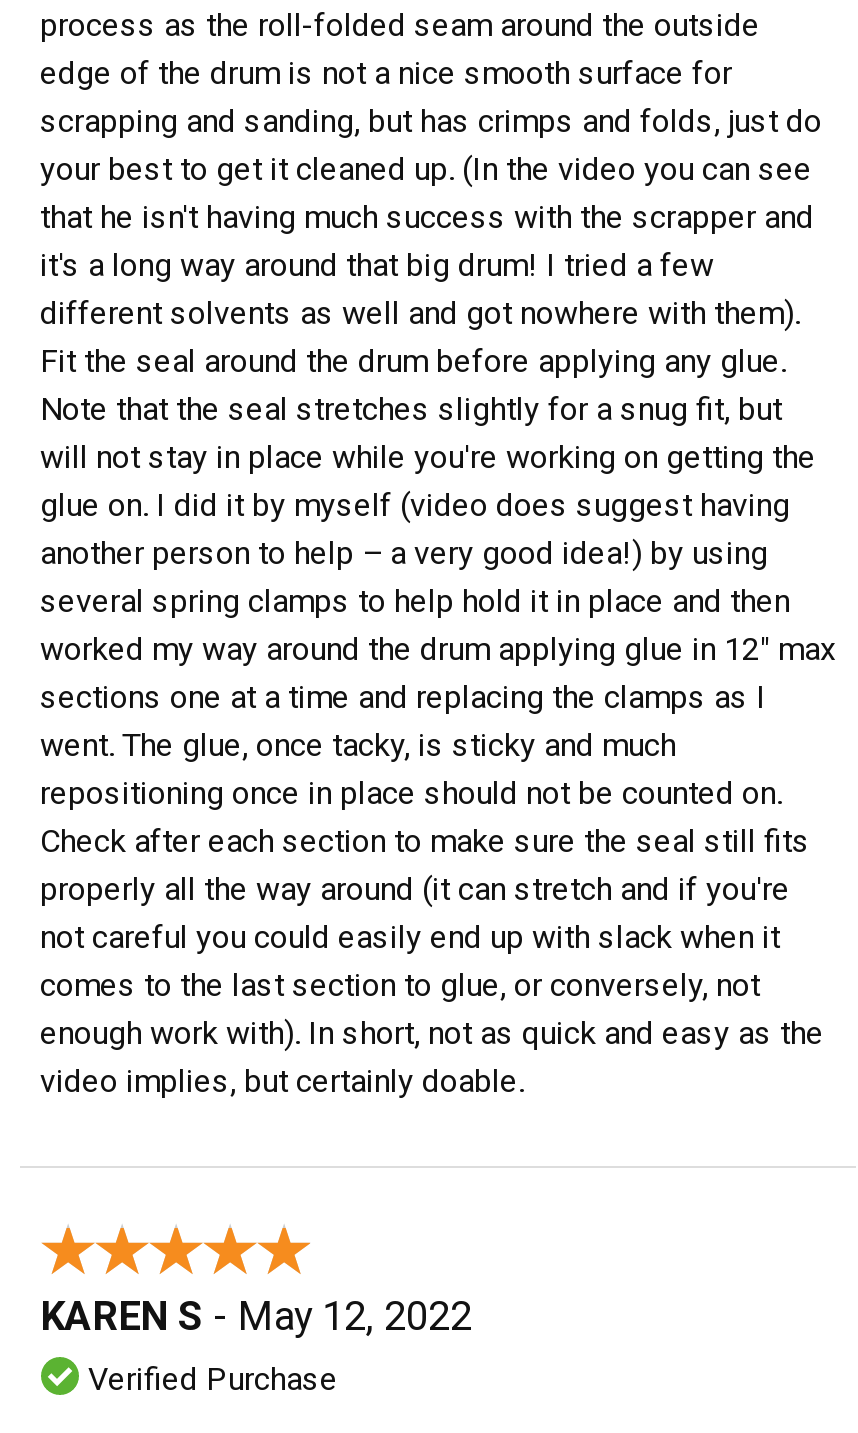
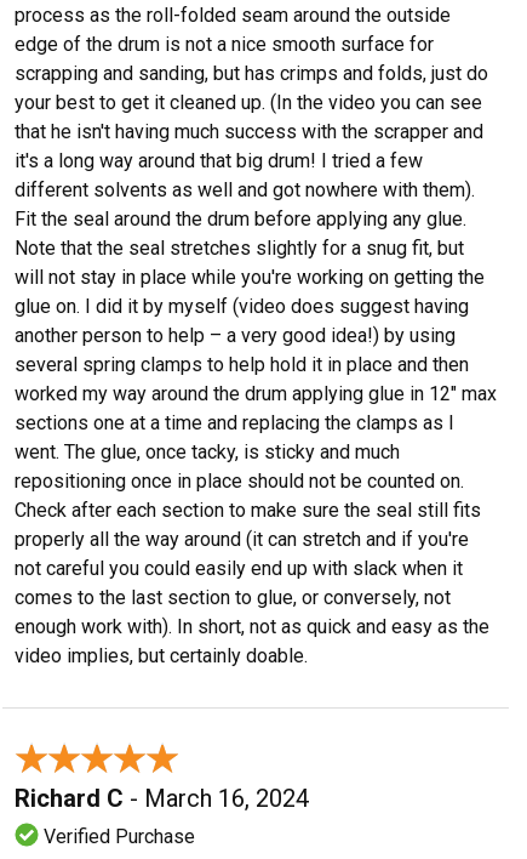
- KAREN S - May 12, 2022
+ Richard C - March 16, 2024
